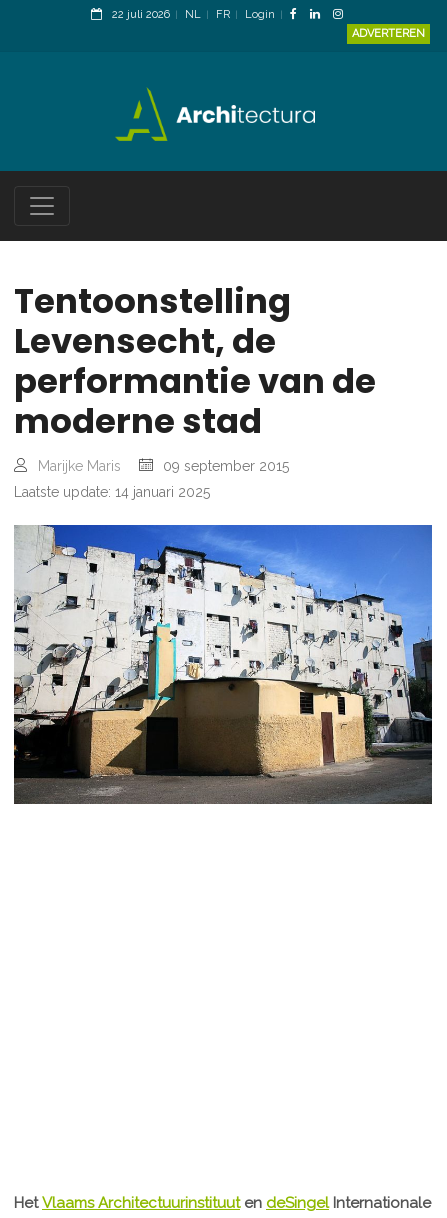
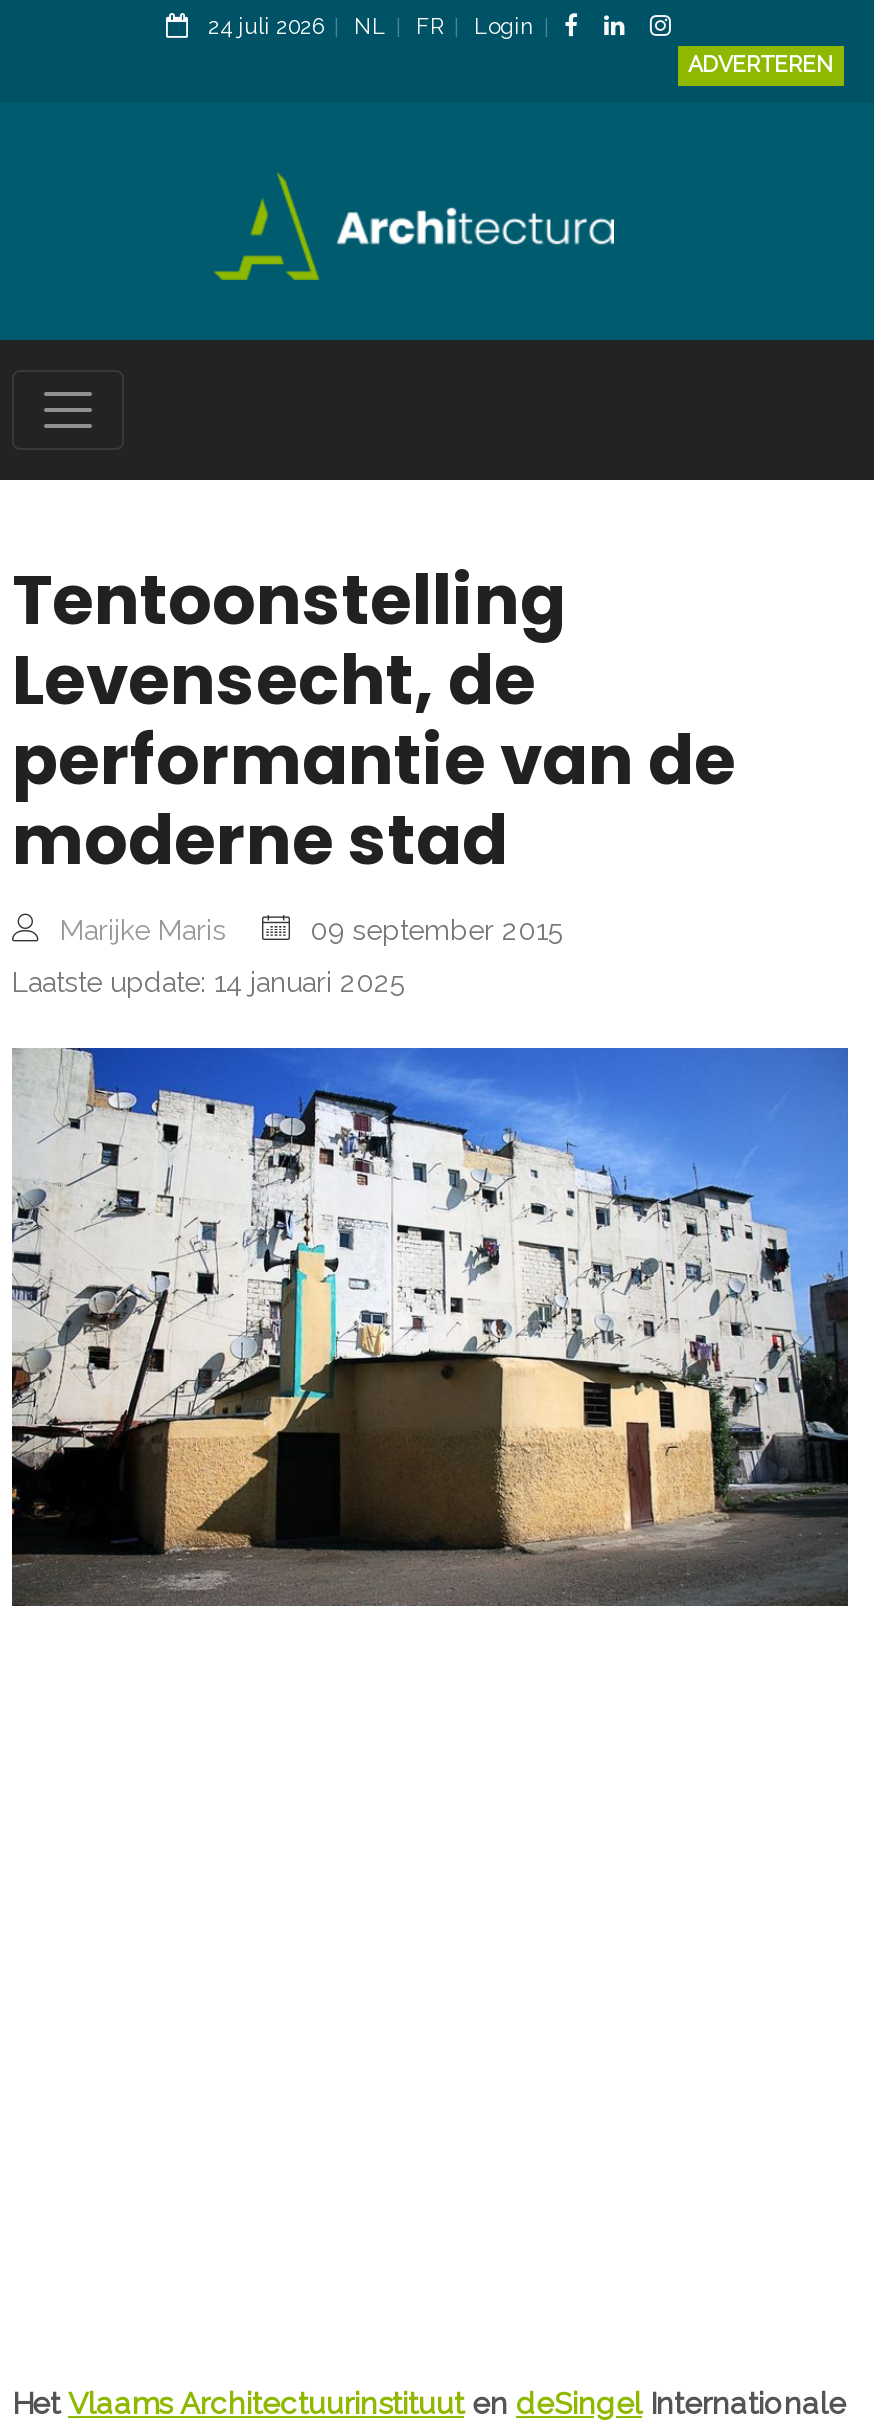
- 22 juli 2026 NL FR Login
+ 24 juli 2026 NL FR Login
